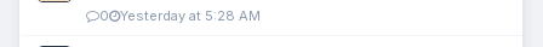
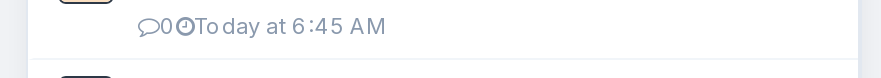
- Yesterday at 5:28 AM
+ Today at 6:45 AM
